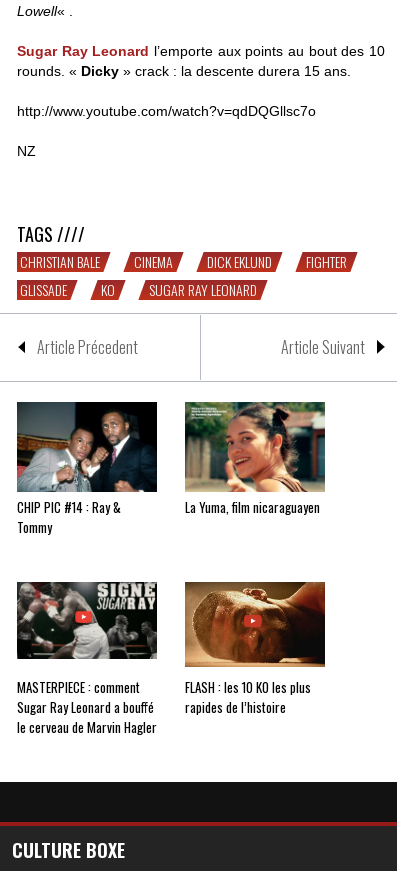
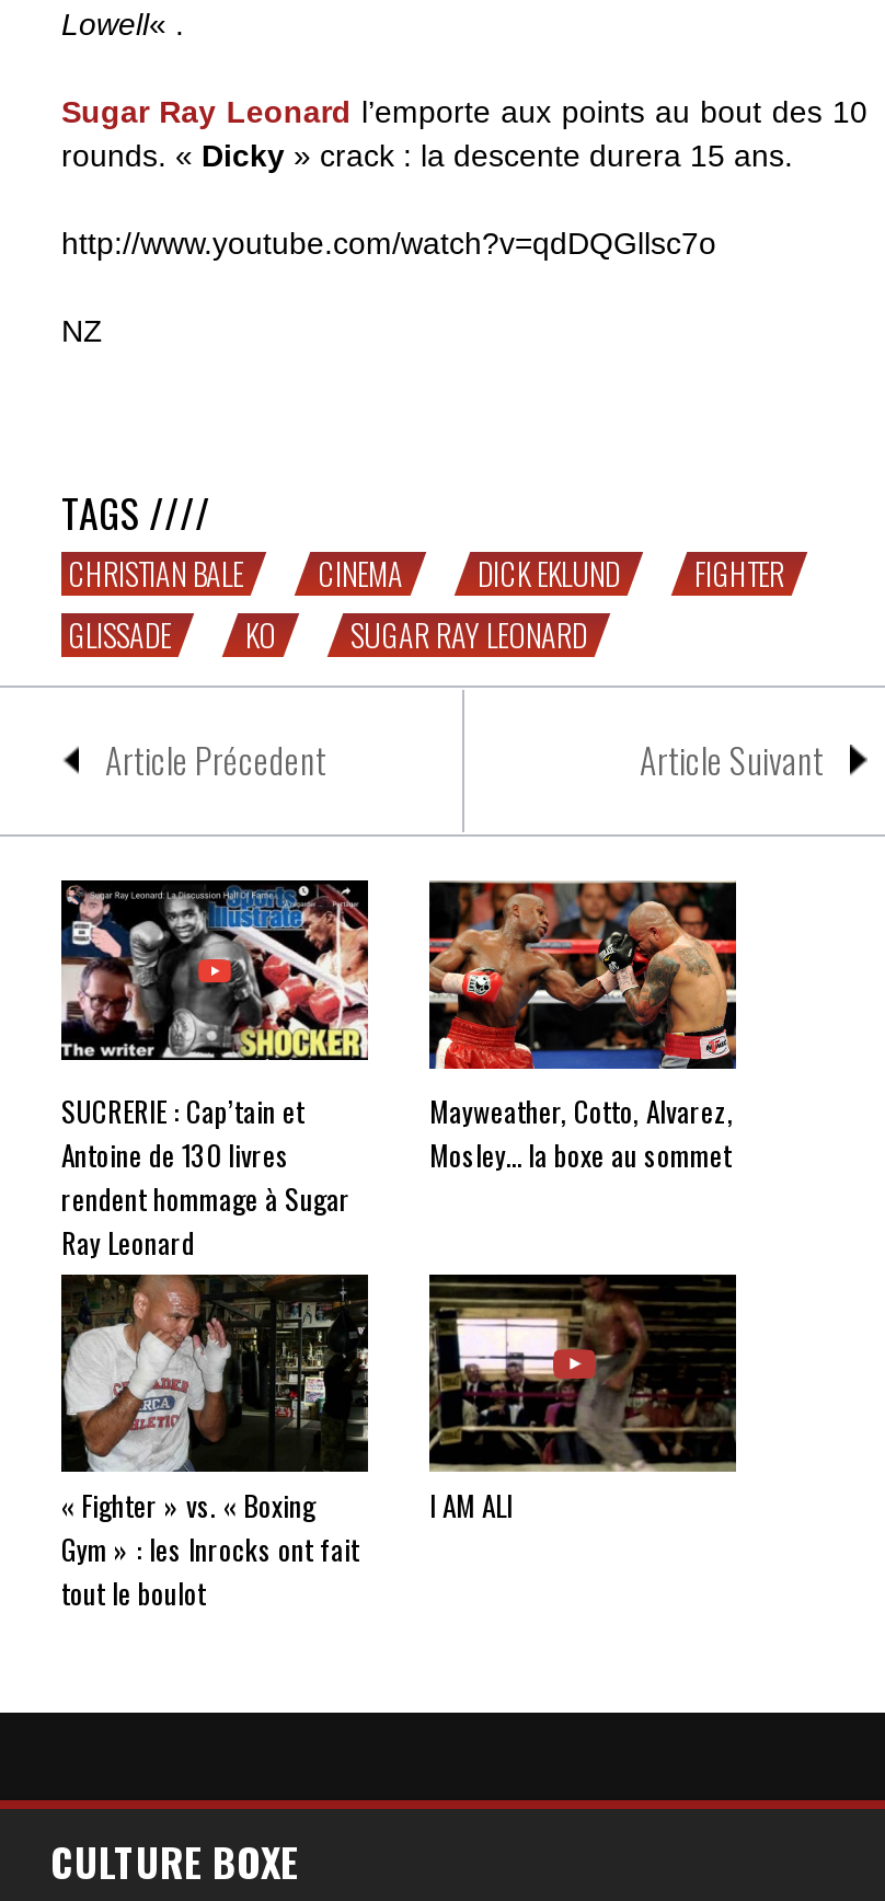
- [image]
- CHIP PIC #14 : Ray &
- Tommy
+ [image]
+ SUCRERIE : Cap’tain et
+ Antoine de 130 livres
+ rendent hommage à Sugar
+ Ray Leonard

- [image]
- La Yuma, film nicaraguayen
+ [image]
+ Mayweather, Cotto, Alvarez,
+ Mosley… la boxe au sommet

- [image]
- MASTERPIECE : comment
- Sugar Ray Leonard a bouffé
- le cerveau de Marvin Hagler
+ [image]
+ « Fighter » vs. « Boxing
+ Gym » : les Inrocks ont fait
+ tout le boulot

- [image]
- FLASH : les 10 KO les plus
- rapides de l’histoire
+ [image]
+ I AM ALI
